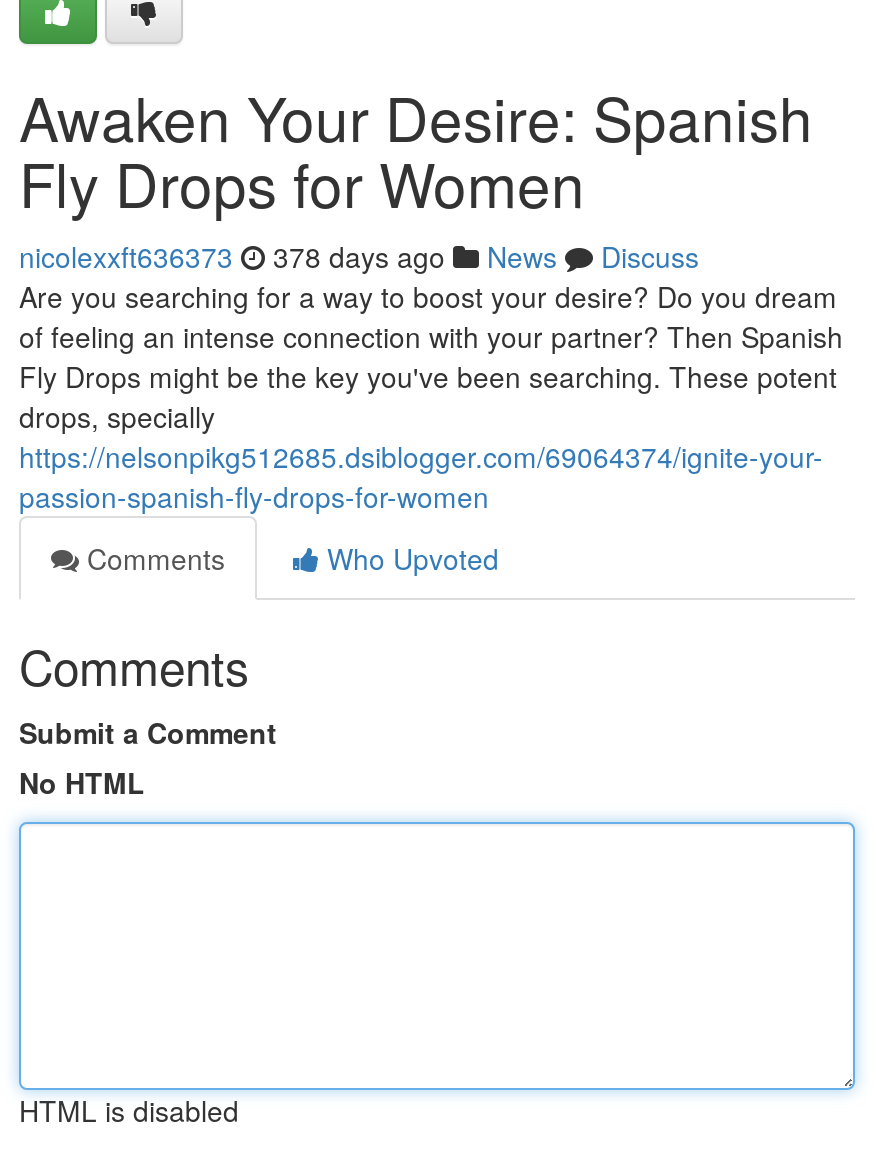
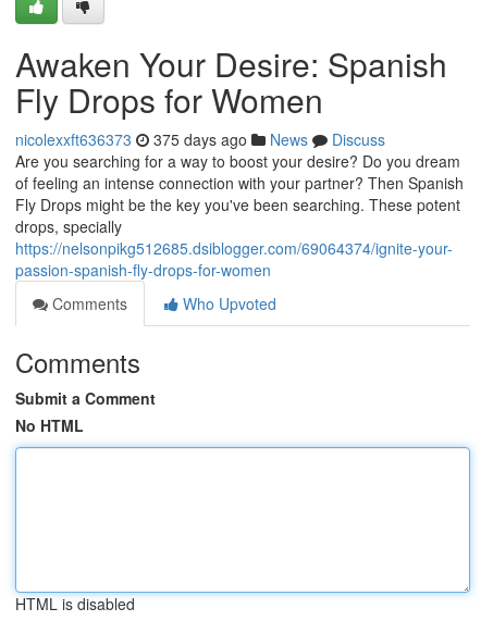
- nicolexxft636373 378 days ago News Discuss
+ nicolexxft636373 375 days ago News Discuss
